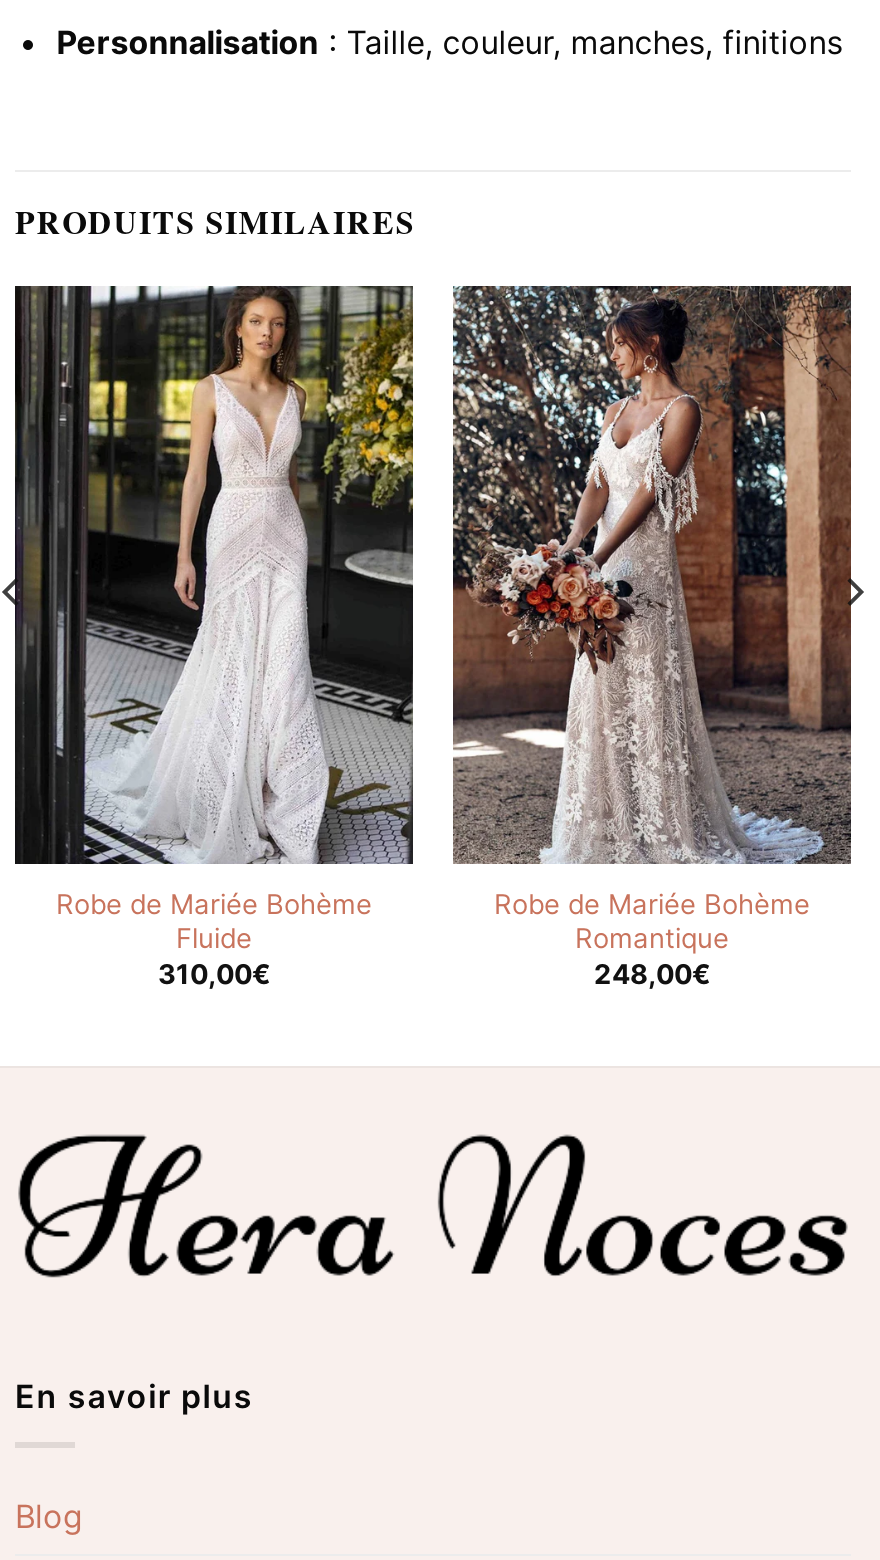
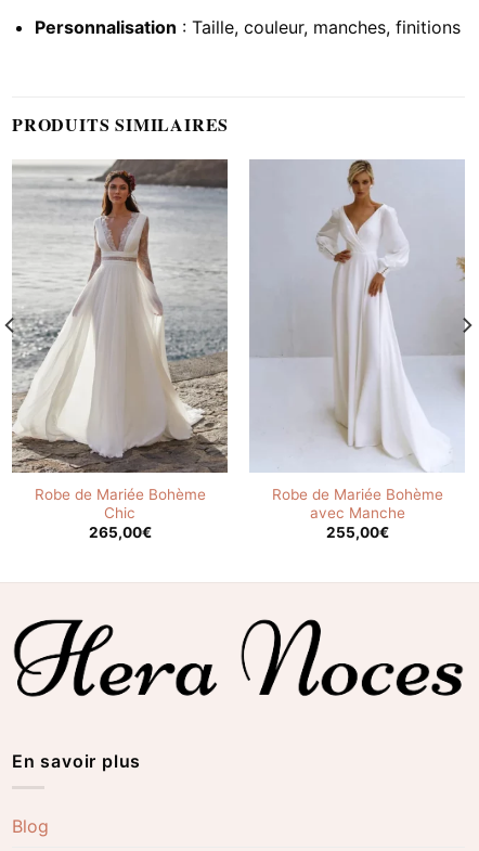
- [image]
- Fluide
- 310,00€
+ [image]
+ Chic
+ 265,00€

- [image]
- Romantique
- 248,00€
+ [image]
+ avec Manche
+ 255,00€
